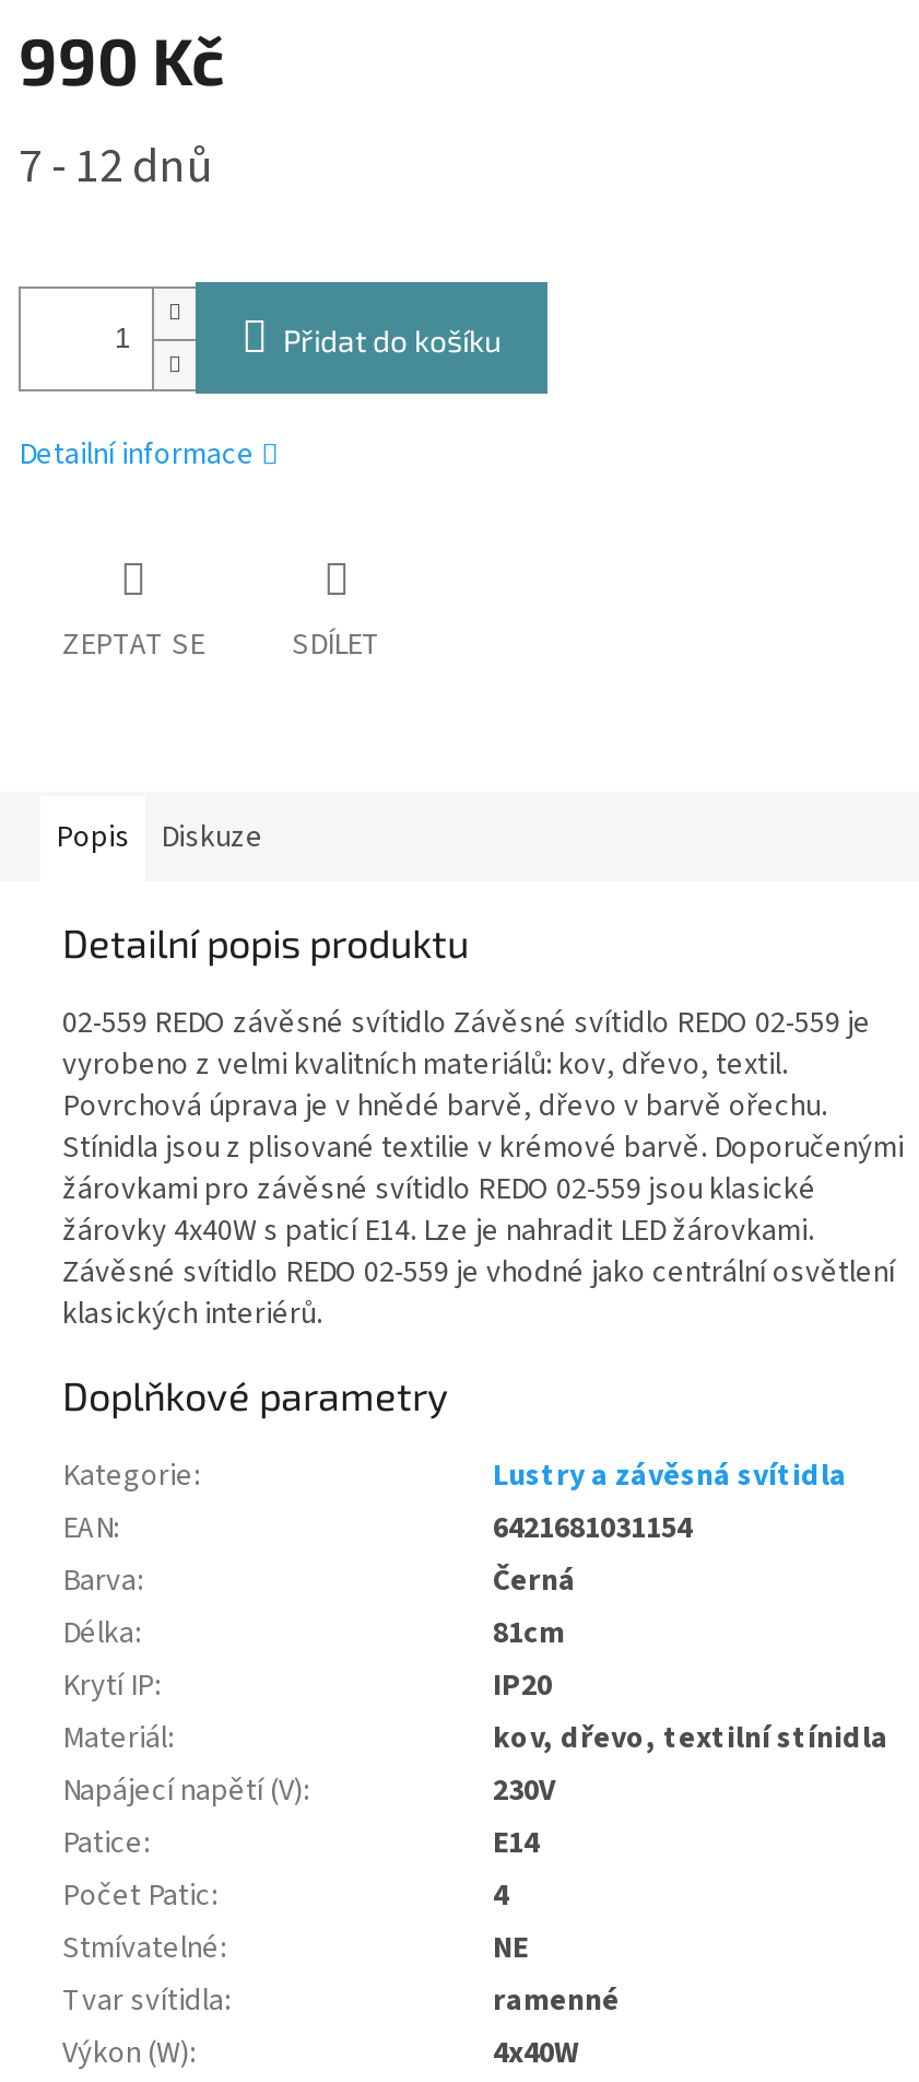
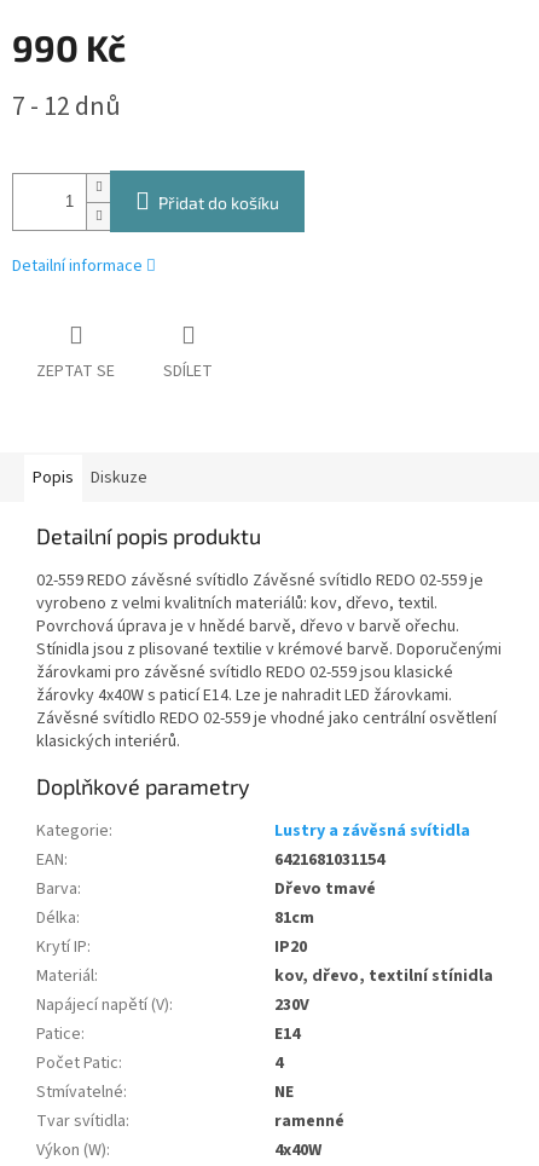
- Černá
+ Dřevo tmavé
